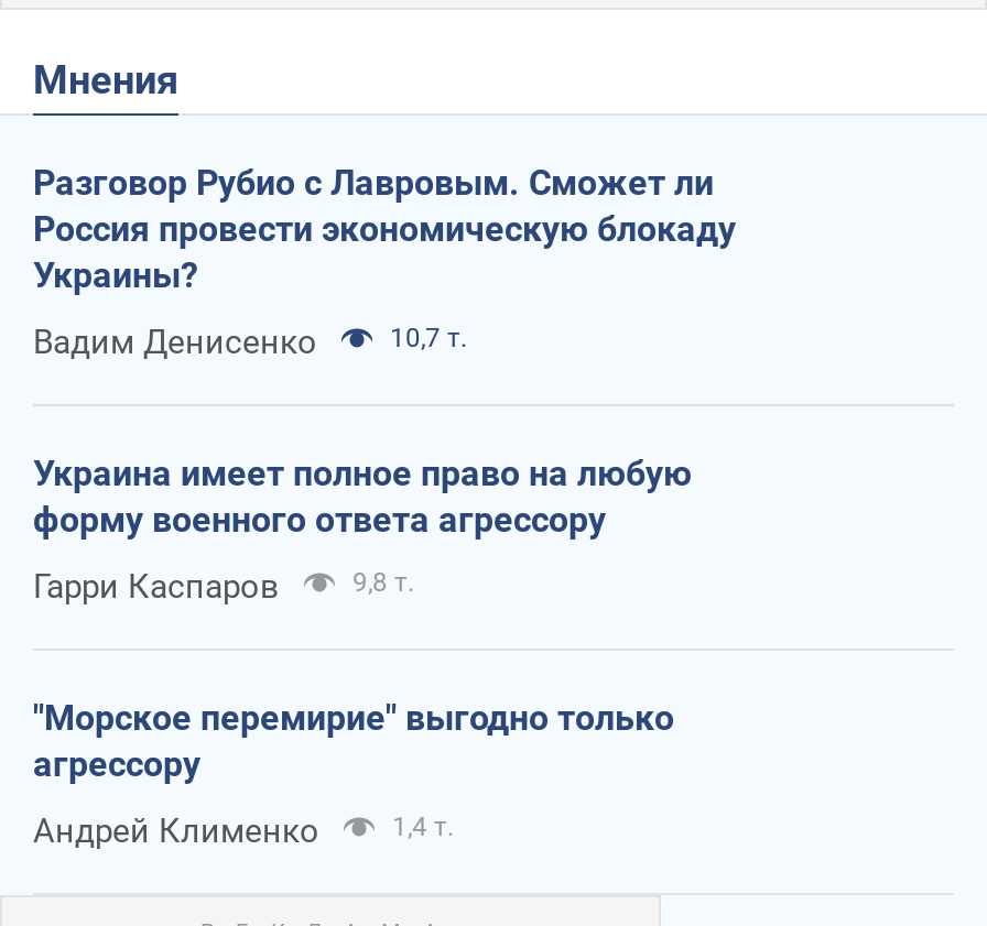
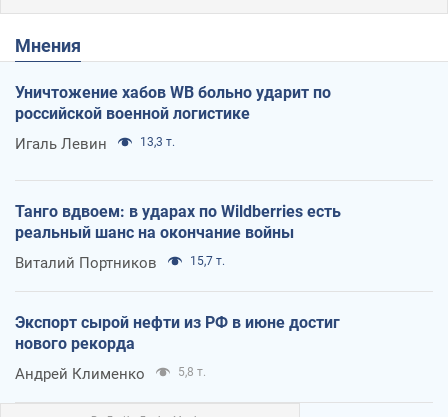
- Разговор Рубио с Лавровым. Сможет ли
- Россия провести экономическую блокаду
- Украины?
+ Уничтожение хабов WB больно ударит по
+ российской военной логистике

- Вадим Денисенко
- 10,7 т.
+ Игаль Левин
+ 13,3 т.

- Украина имеет полное право на любую
- форму военного ответа агрессору
+ Танго вдвоем: в ударах по Wildberries есть
+ реальный шанс на окончание войны

- Гарри Каспаров
- 9,8 т.
+ Виталий Портников
+ 15,7 т.

- "Морское перемирие" выгодно только
- агрессору
+ Экспорт сырой нефти из РФ в июне достиг
+ нового рекорда

- 1,4 т.
+ 5,8 т.
